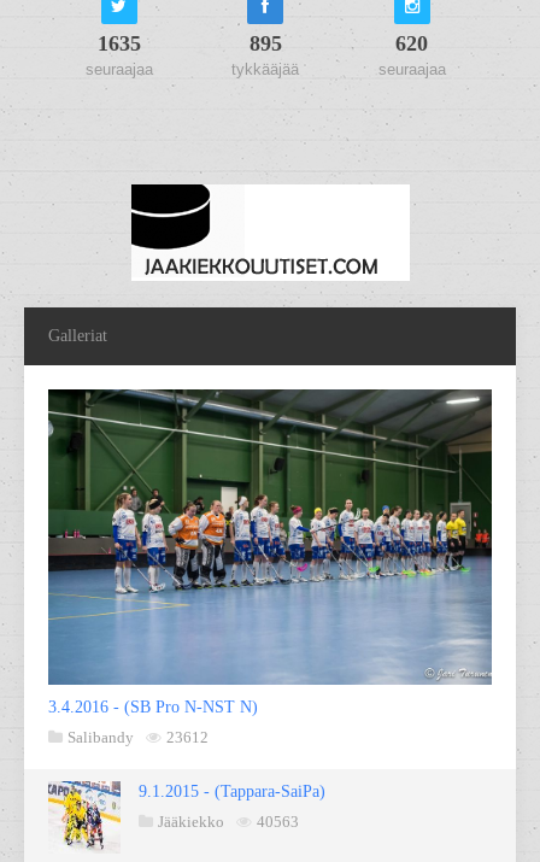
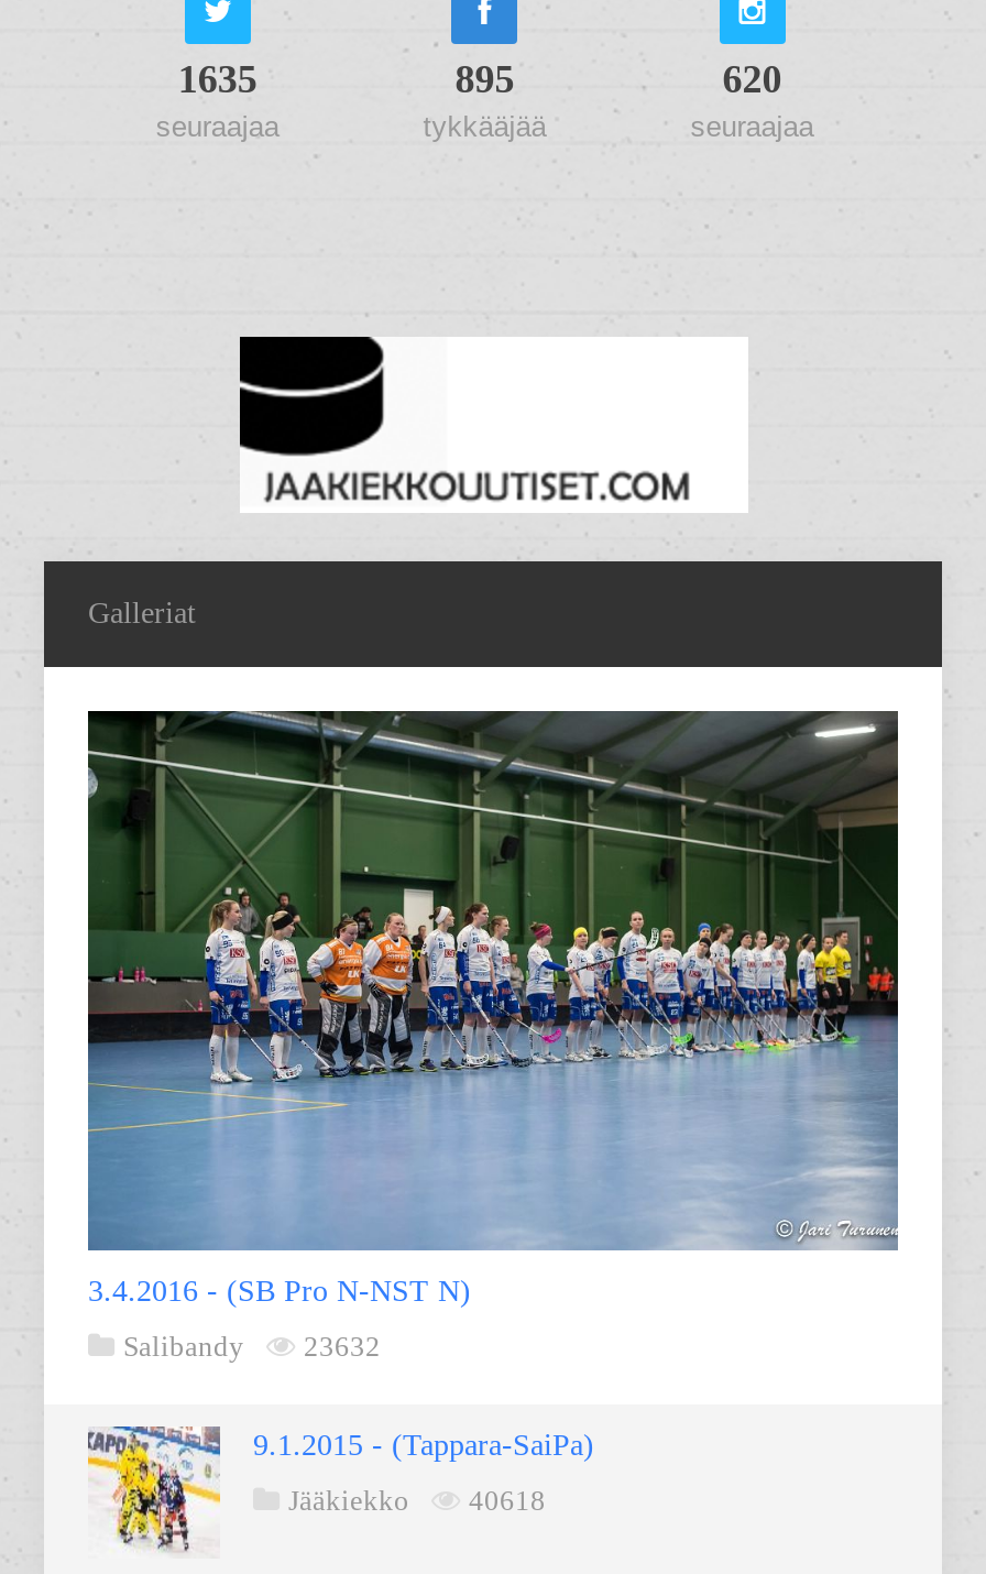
- Salibandy 23612
+ Salibandy 23632

- Jääkiekko 40563
+ Jääkiekko 40618
